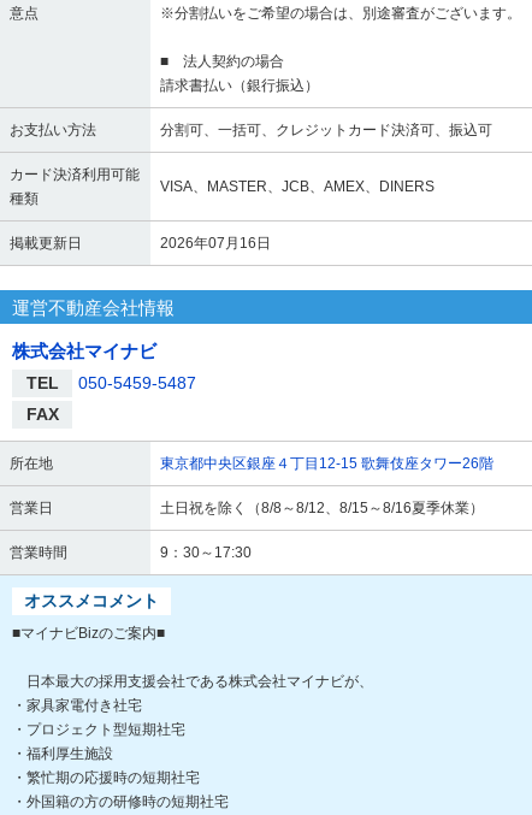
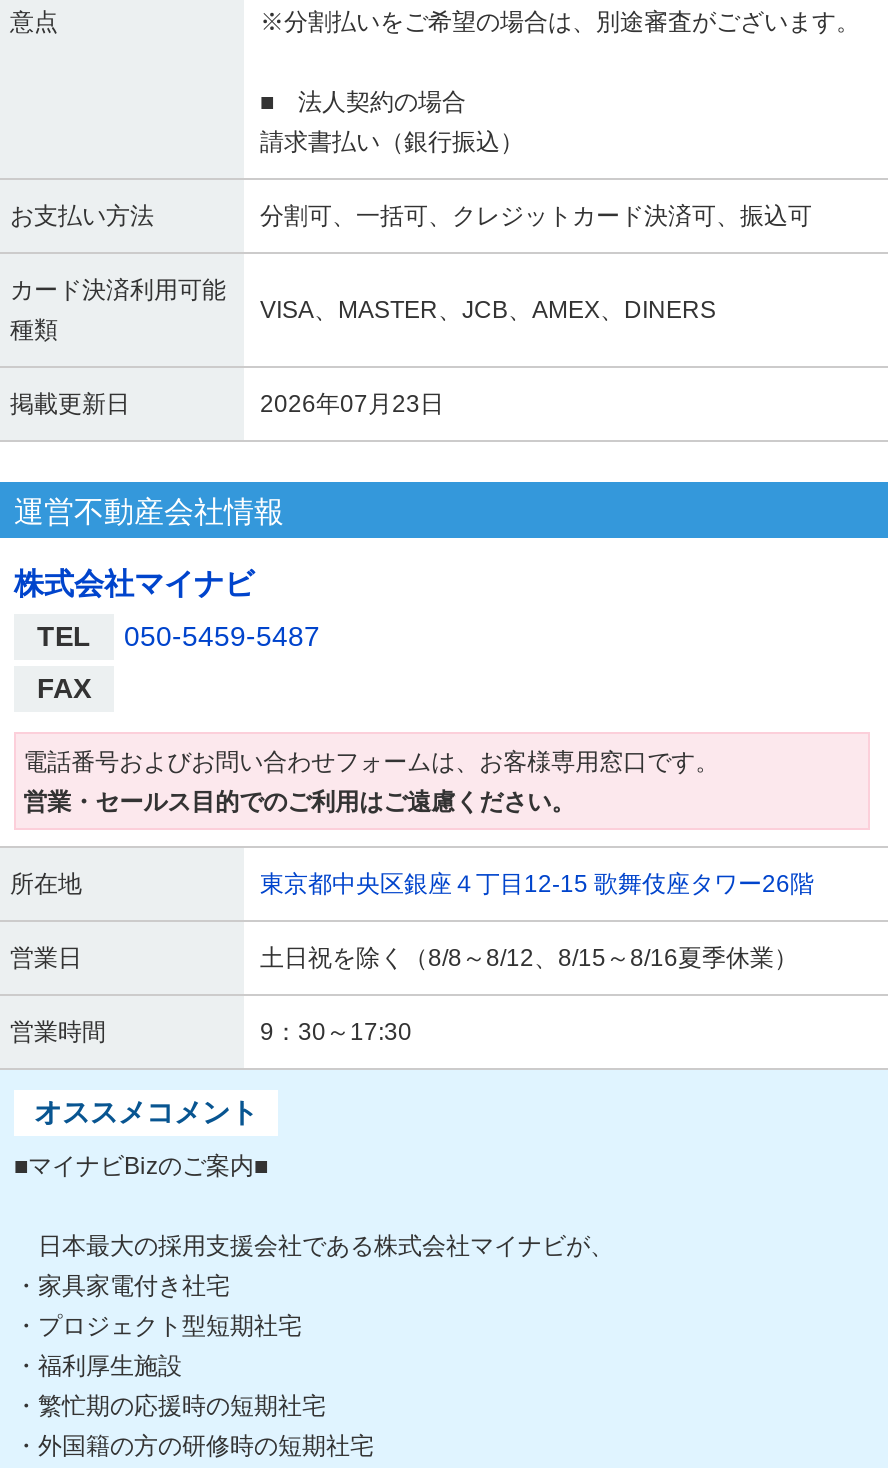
- 2026年07月16日
+ 2026年07月23日

+ 電話番号およびお問い合わせフォームは、お客様専用窓口です。
+ 営業・セールス目的でのご利用はご遠慮ください。
